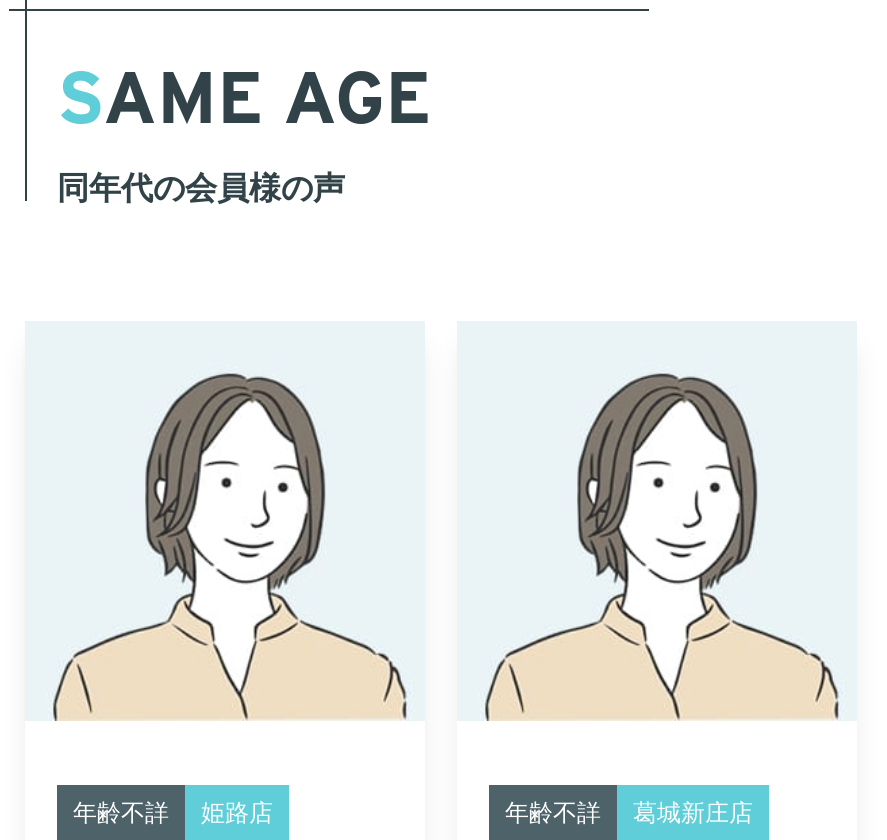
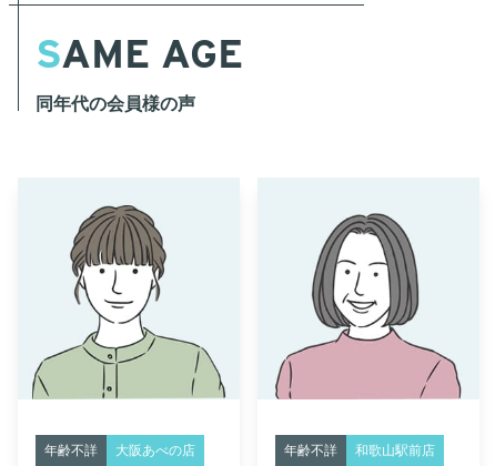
- [image]
+ [image]

- [image]
- 葛城新庄店
+ [image]
+ 和歌山駅前店

- 姫路店
+ 大阪あべの店
